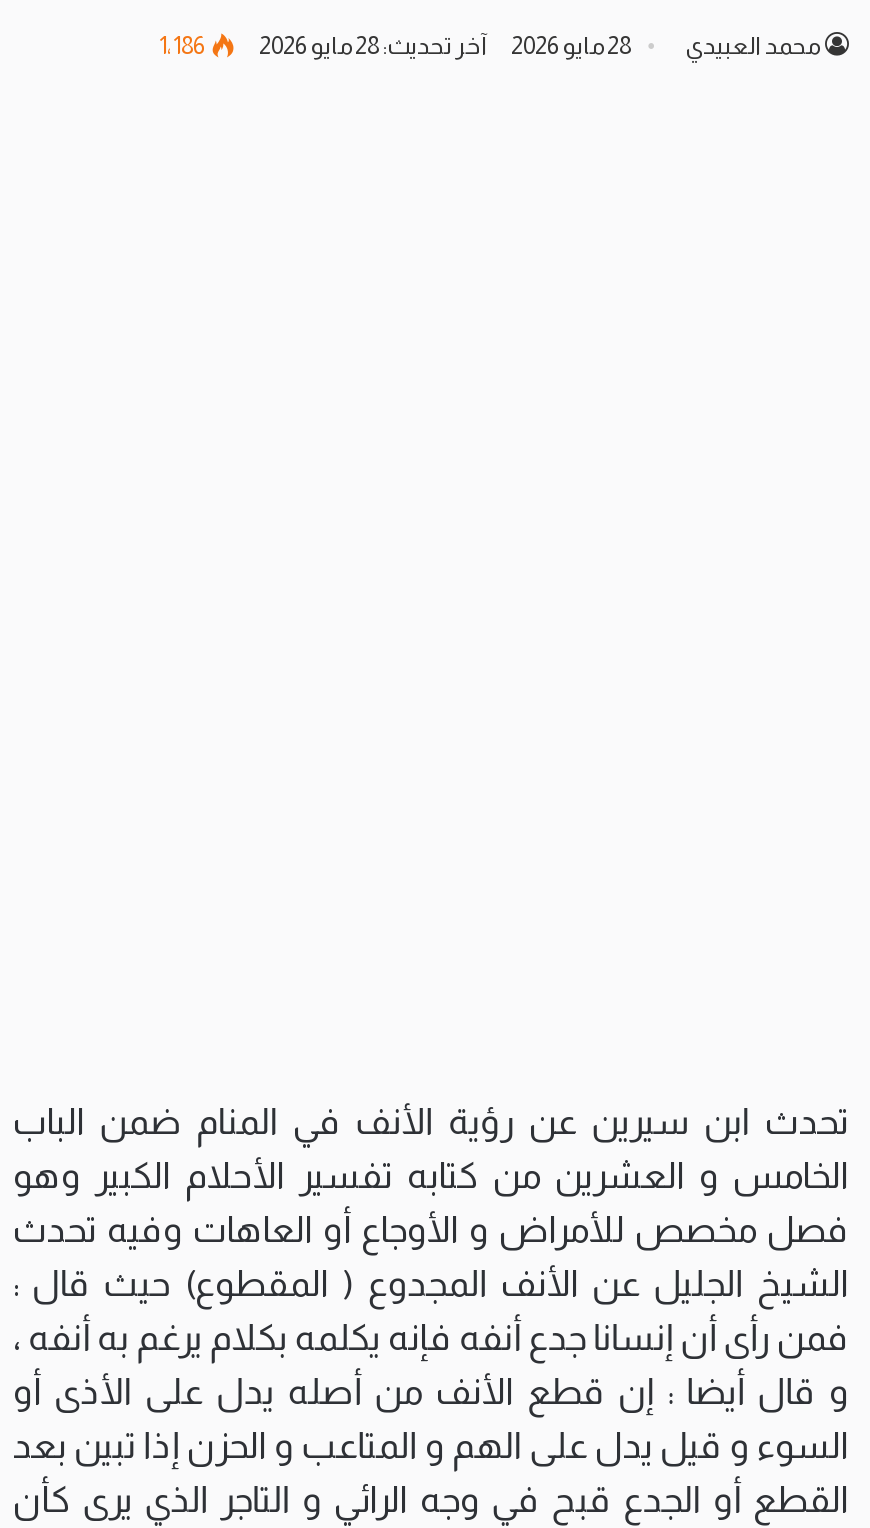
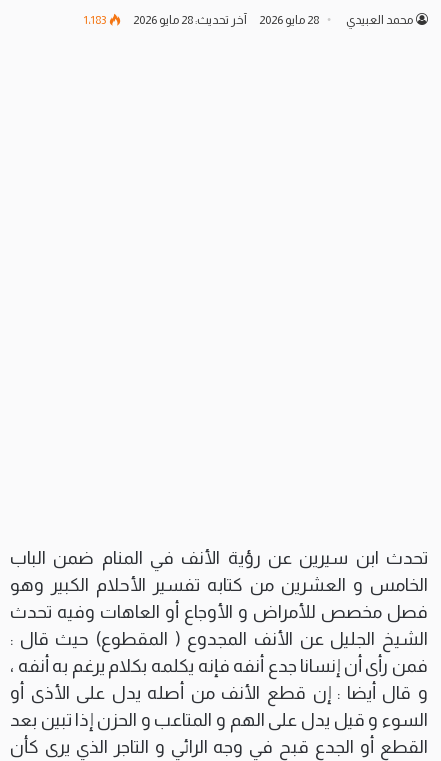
- 1٬186
+ 1٬183
